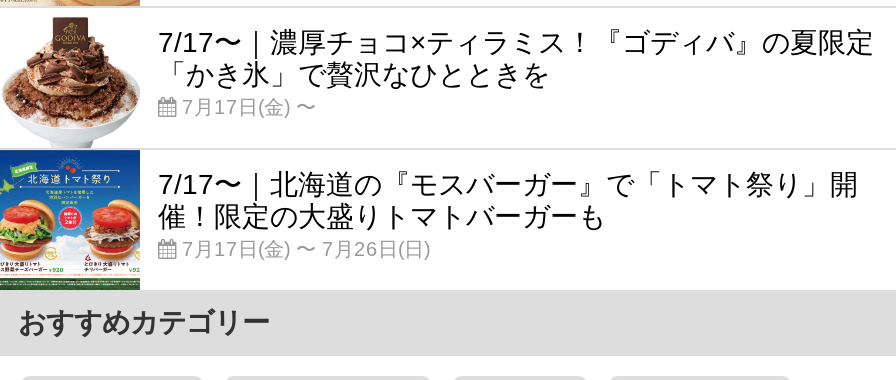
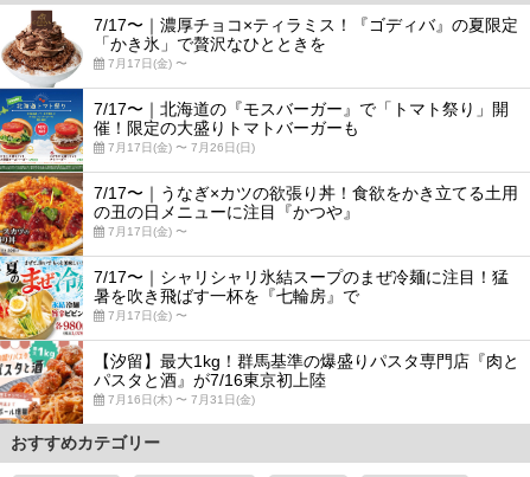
+ [image]
+ 7/17〜｜うなぎ×カツの欲張り丼！食欲をかき立てる土用
+ の丑の日メニューに注目『かつや』
+ 7月17日(金) 〜
+ 7/17〜｜シャリシャリ氷結スープのまぜ冷麺に注目！猛
+ 暑を吹き飛ばす一杯を『七輪房』で
+ 7月17日(金) 〜
+ 【汐留】最大1kg！群馬基準の爆盛りパスタ専門店『肉と
+ パスタと酒』が7/16東京初上陸
+ 7月16日(木) 〜 7月31日(金)
